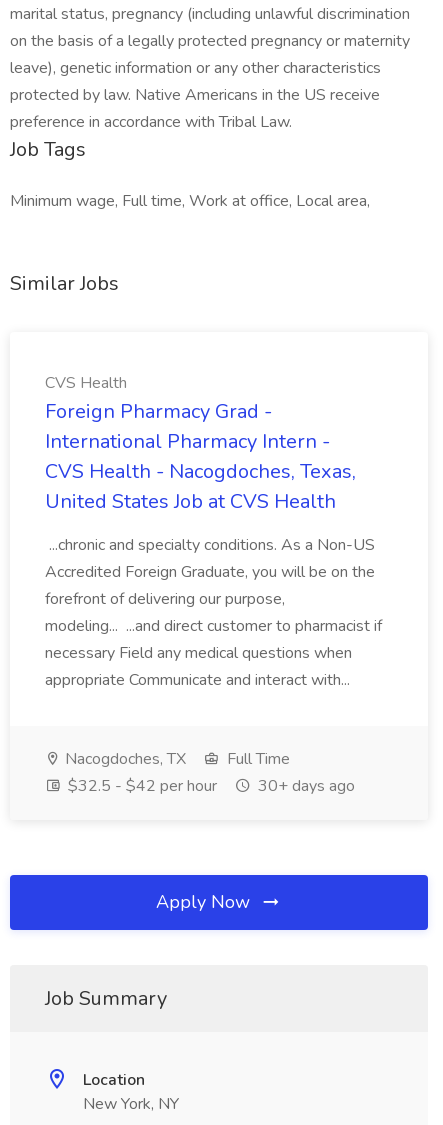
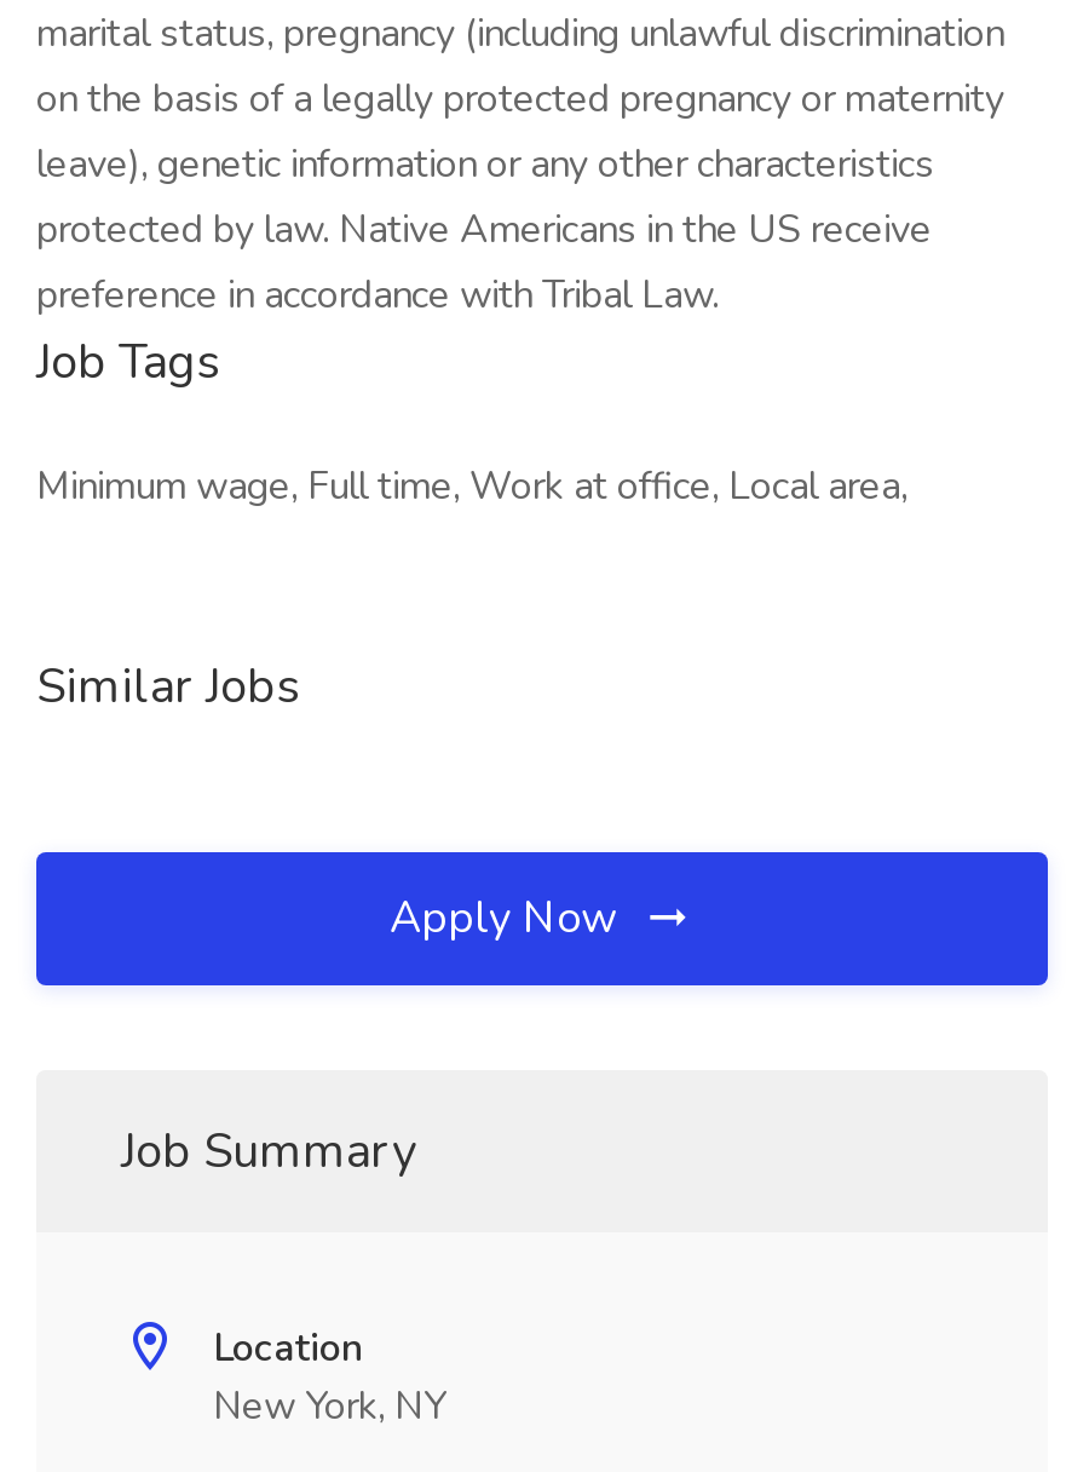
- CVS Health
- Foreign Pharmacy Grad -
- International Pharmacy Intern -
- CVS Health - Nacogdoches, Texas,
- United States Job at CVS Health
- ...chronic and specialty conditions. As a Non-US
- Accredited Foreign Graduate, you will be on the
- forefront of delivering our purpose,
- modeling... ...and direct customer to pharmacist if
- necessary Field any medical questions when
- appropriate Communicate and interact with...

- Nacogdoches, TX
- Full Time
- $32.5 - $42 per hour
- 30+ days ago
